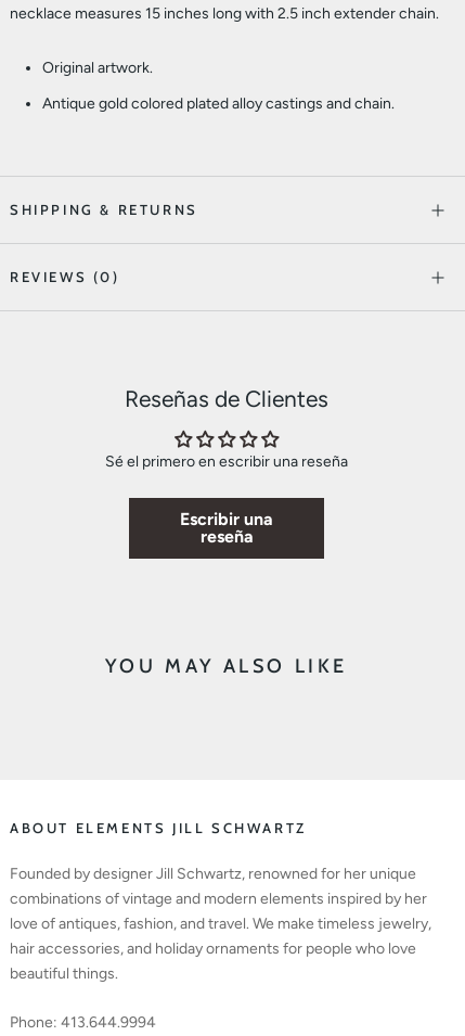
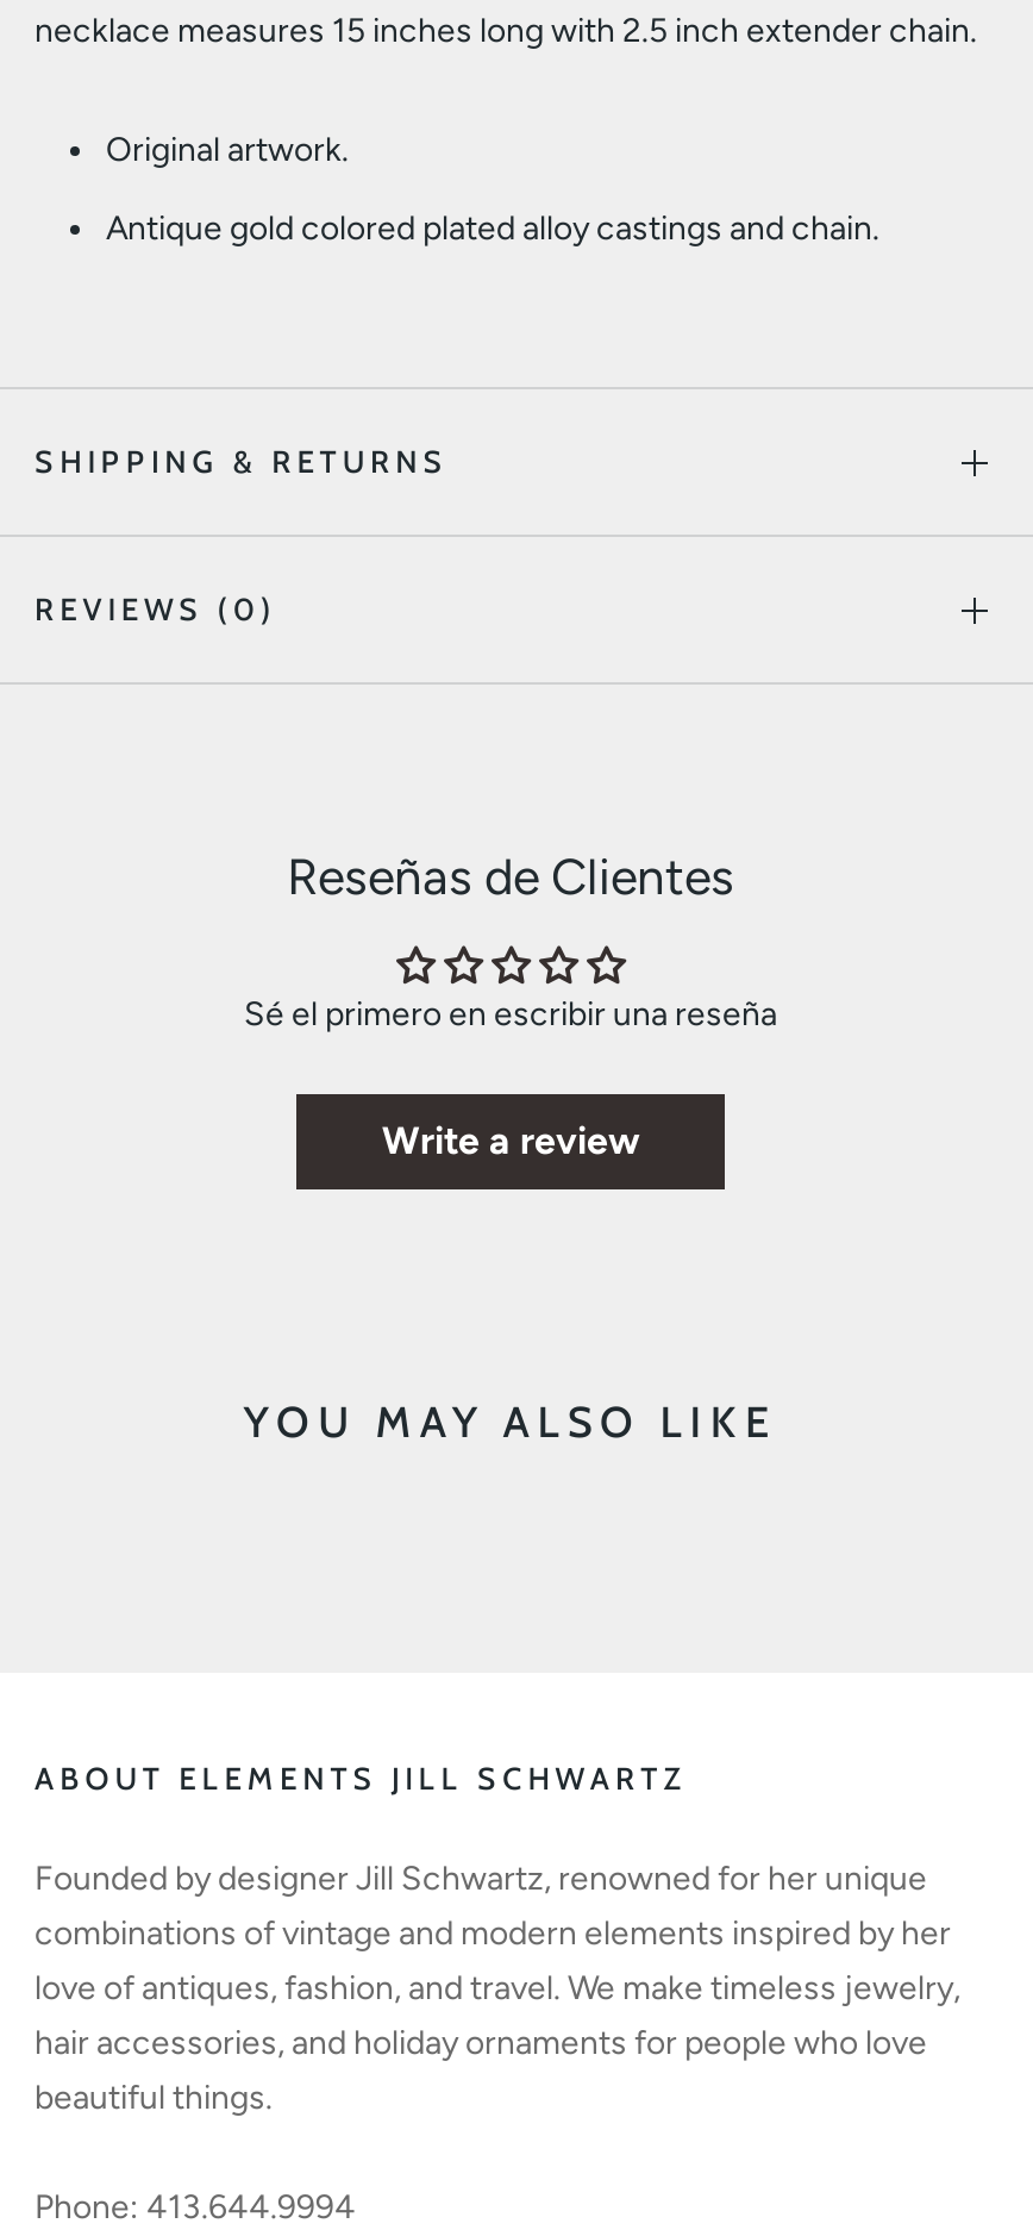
- Escribir una
- reseña
+ Write a review
